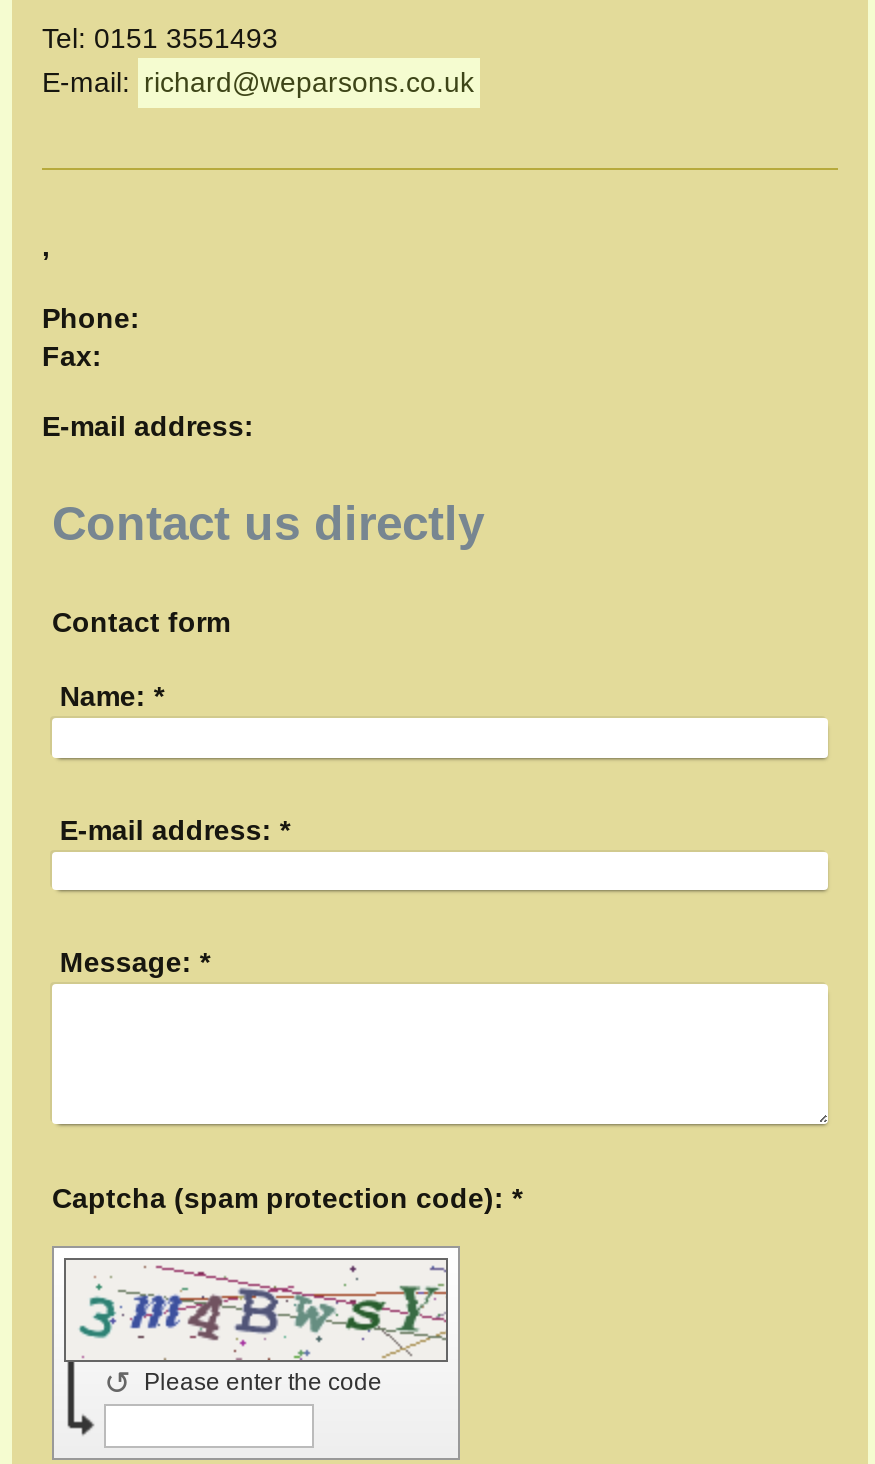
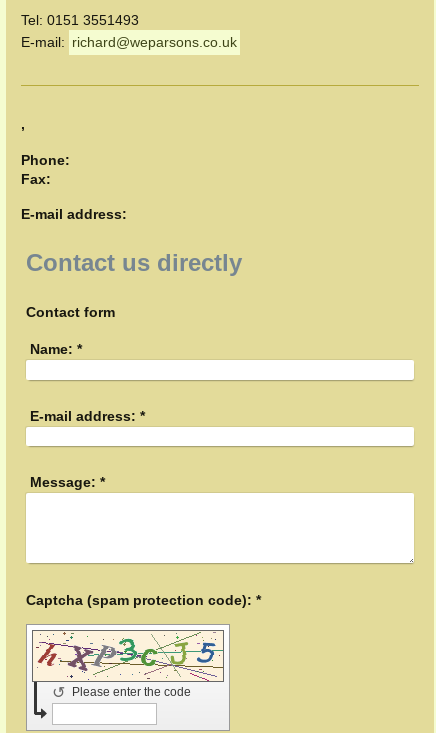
- [image]
+ [image]
